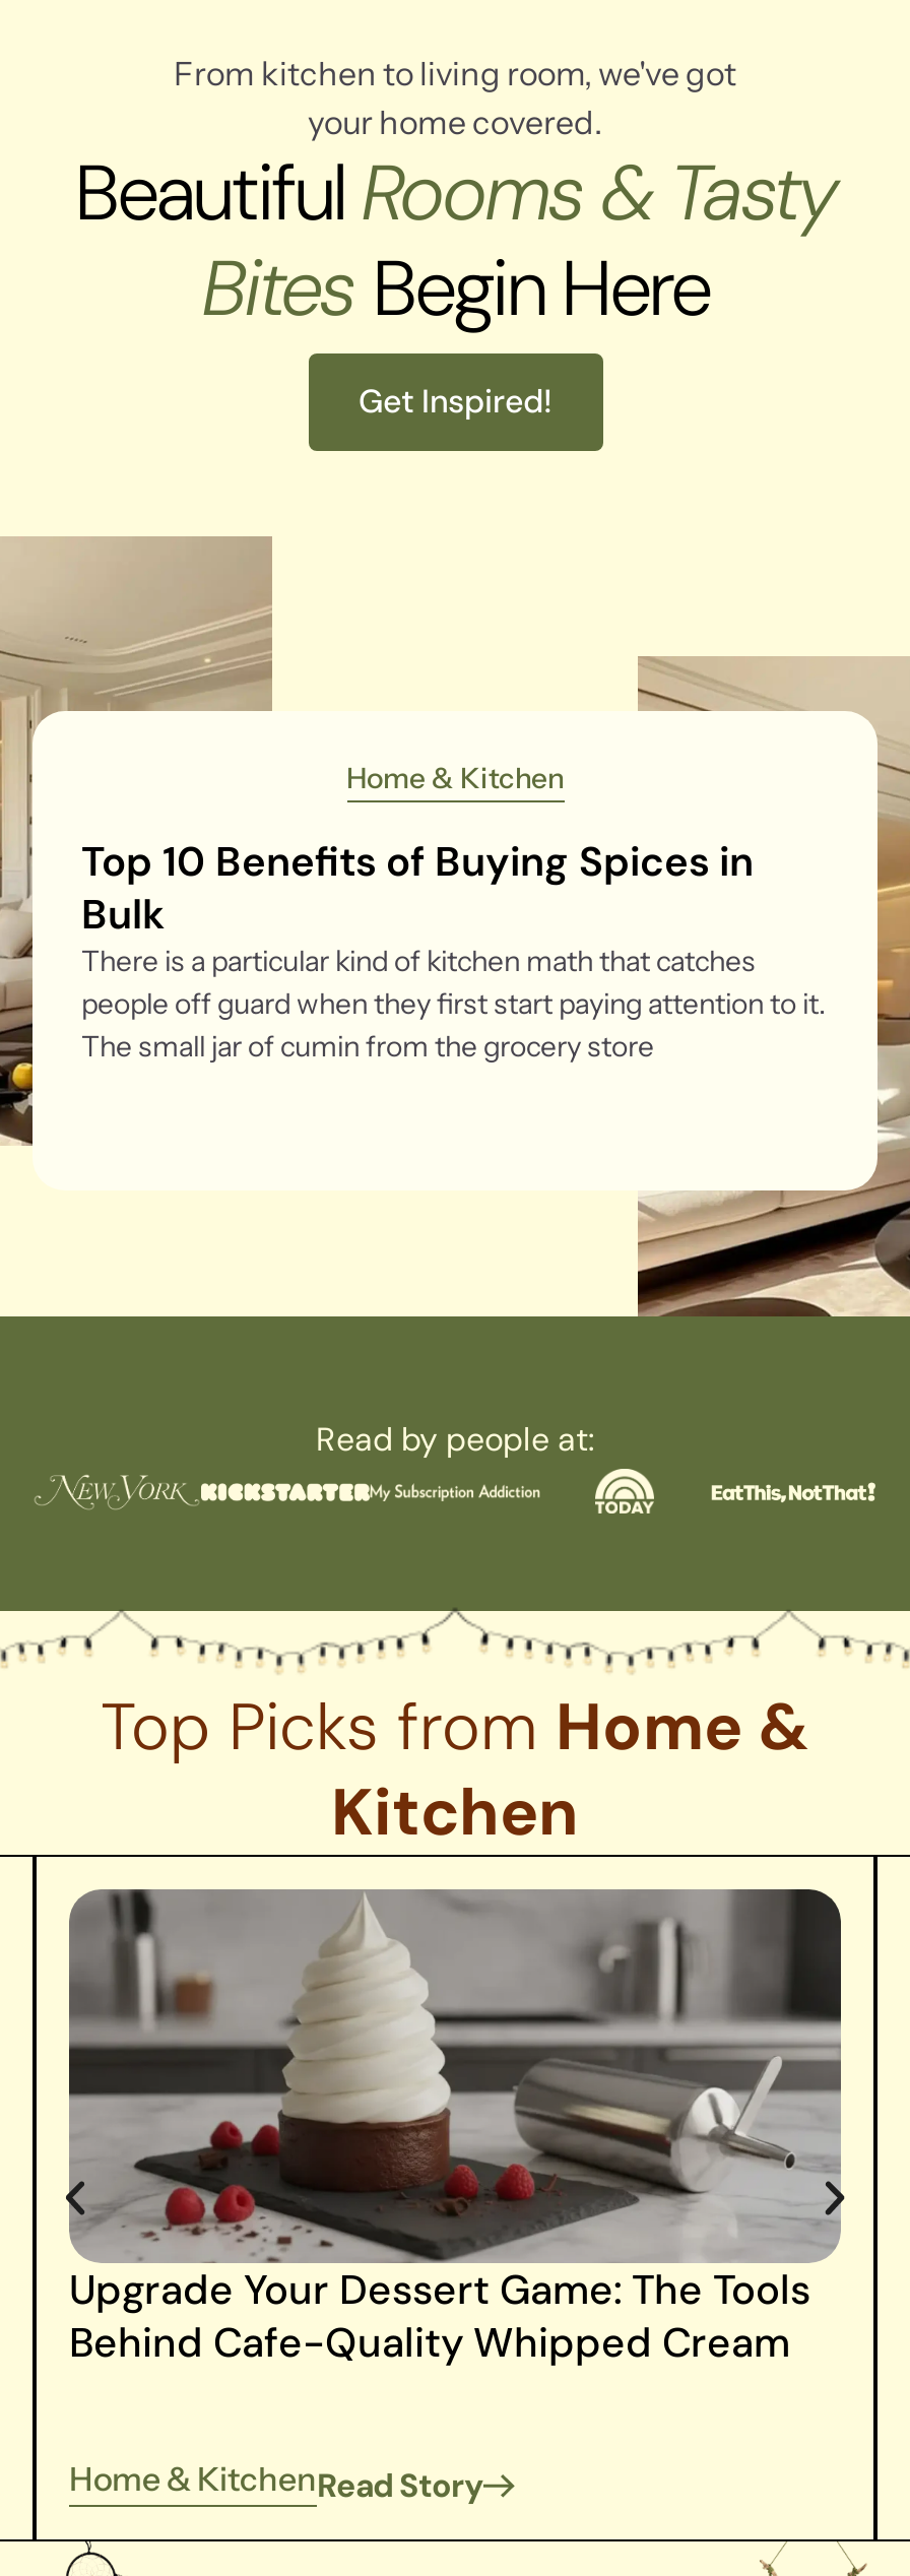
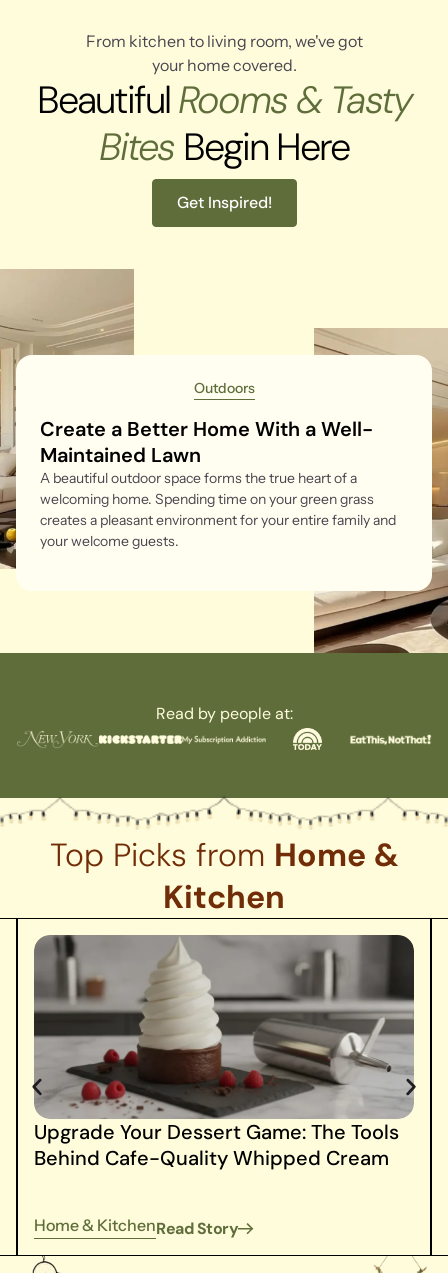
- Home & Kitchen
+ Outdoors

- Top 10 Benefits of Buying Spices in
- Bulk
- There is a particular kind of kitchen math that catches
- people off guard when they first start paying attention to it.
- The small jar of cumin from the grocery store
+ Create a Better Home With a Well-
+ Maintained Lawn
+ A beautiful outdoor space forms the true heart of a
+ welcoming home. Spending time on your green grass
+ creates a pleasant environment for your entire family and
+ your welcome guests.
